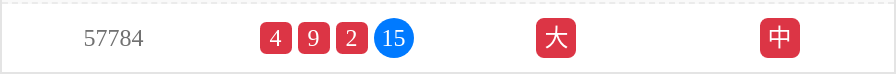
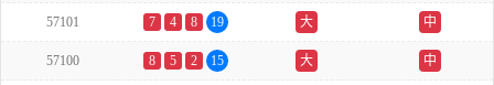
- 57784
+ 57101
+ 7

- 9
+ 8
+ 19
+ 大
+ 中
+ 57100
+ 8
+ 5
